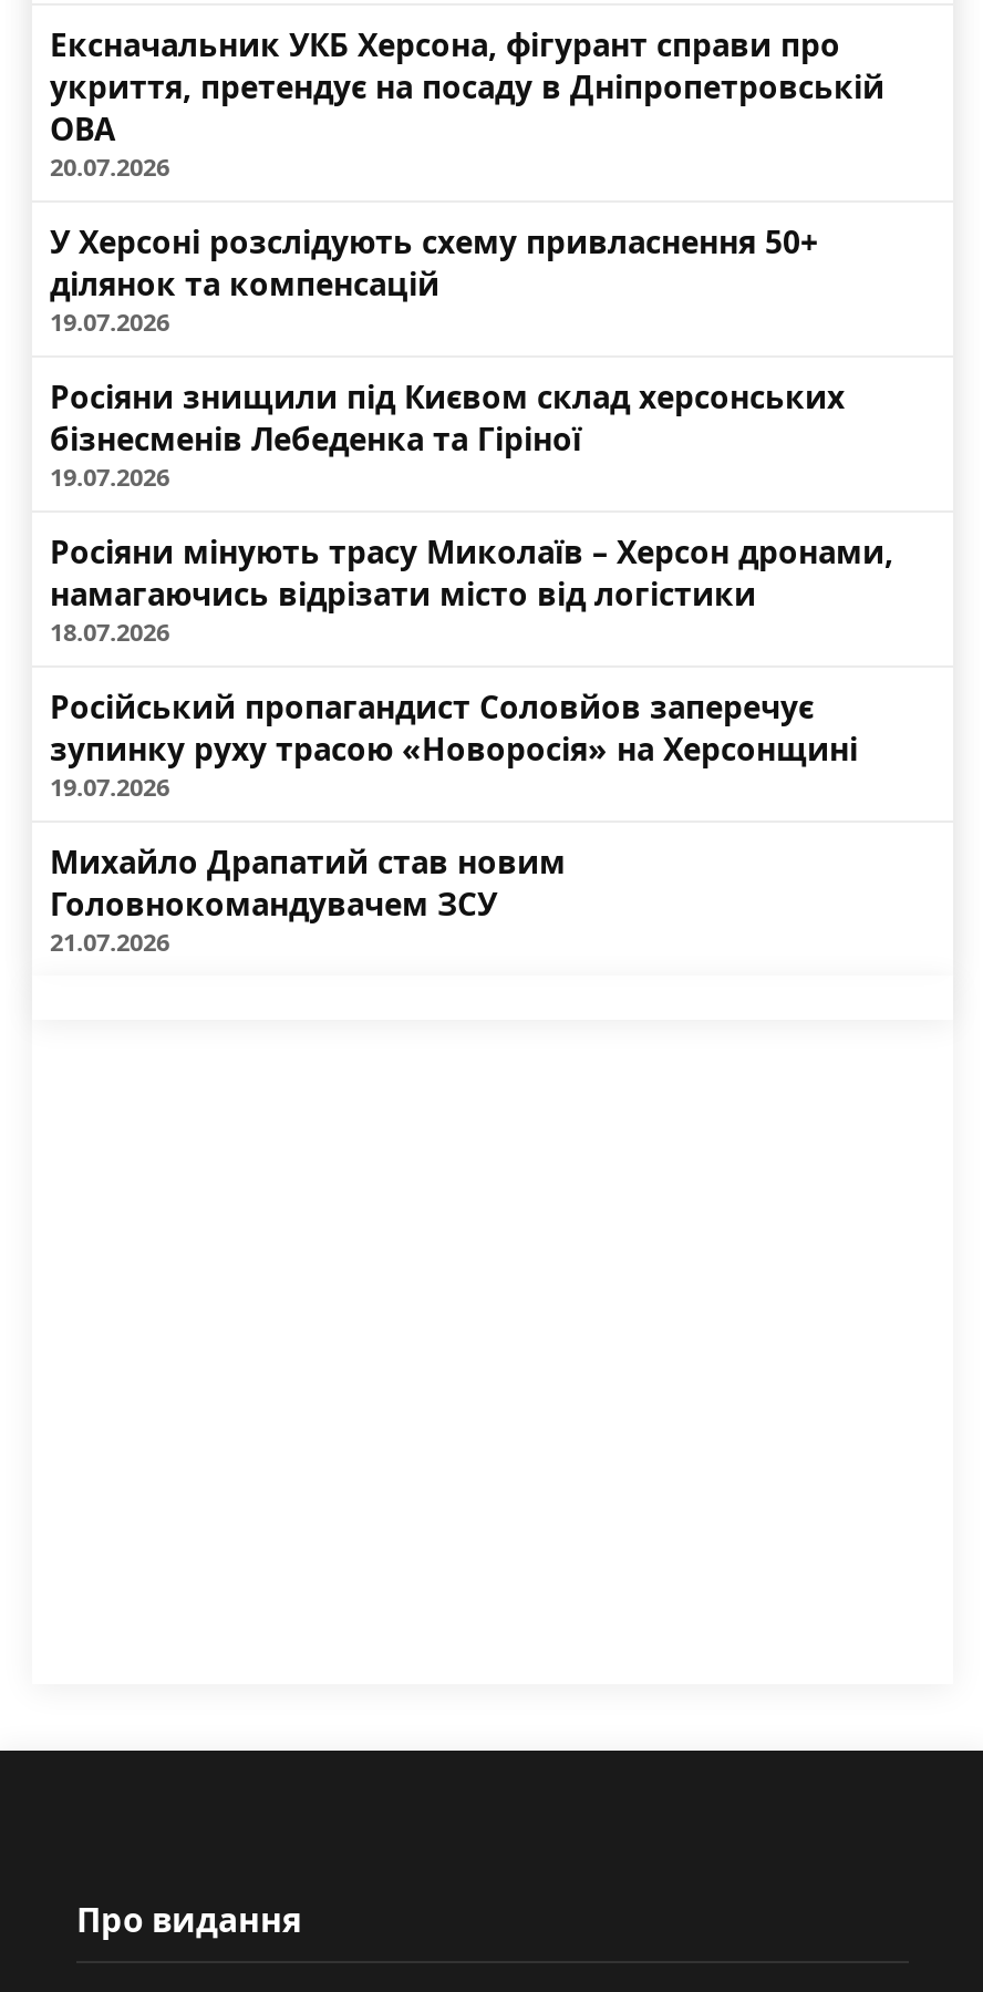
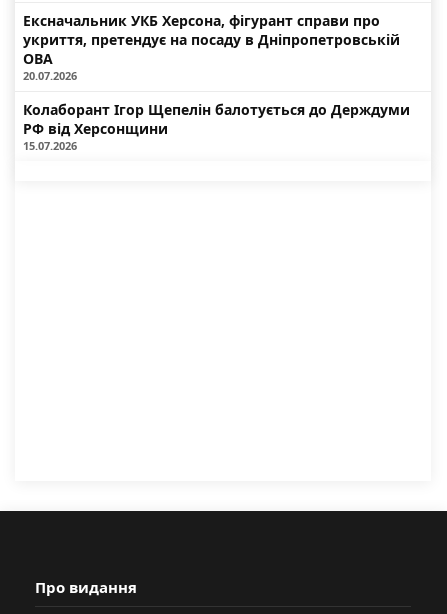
- У Херсоні розслідують схему привласнення 50+
- ділянок та компенсацій
- 19.07.2026
- Росіяни знищили під Києвом склад херсонських
- бізнесменів Лебеденка та Гіріної
- 19.07.2026
- Росіяни мінують трасу Миколаїв – Херсон дронами,
- намагаючись відрізати місто від логістики
- 18.07.2026
- Російський пропагандист Соловйов заперечує
- зупинку руху трасою «Новоросія» на Херсонщині
- 19.07.2026
- Михайло Драпатий став новим
- Головнокомандувачем ЗСУ
- 21.07.2026
+ Колаборант Ігор Щепелін балотується до Держдуми
+ РФ від Херсонщини
+ 15.07.2026
